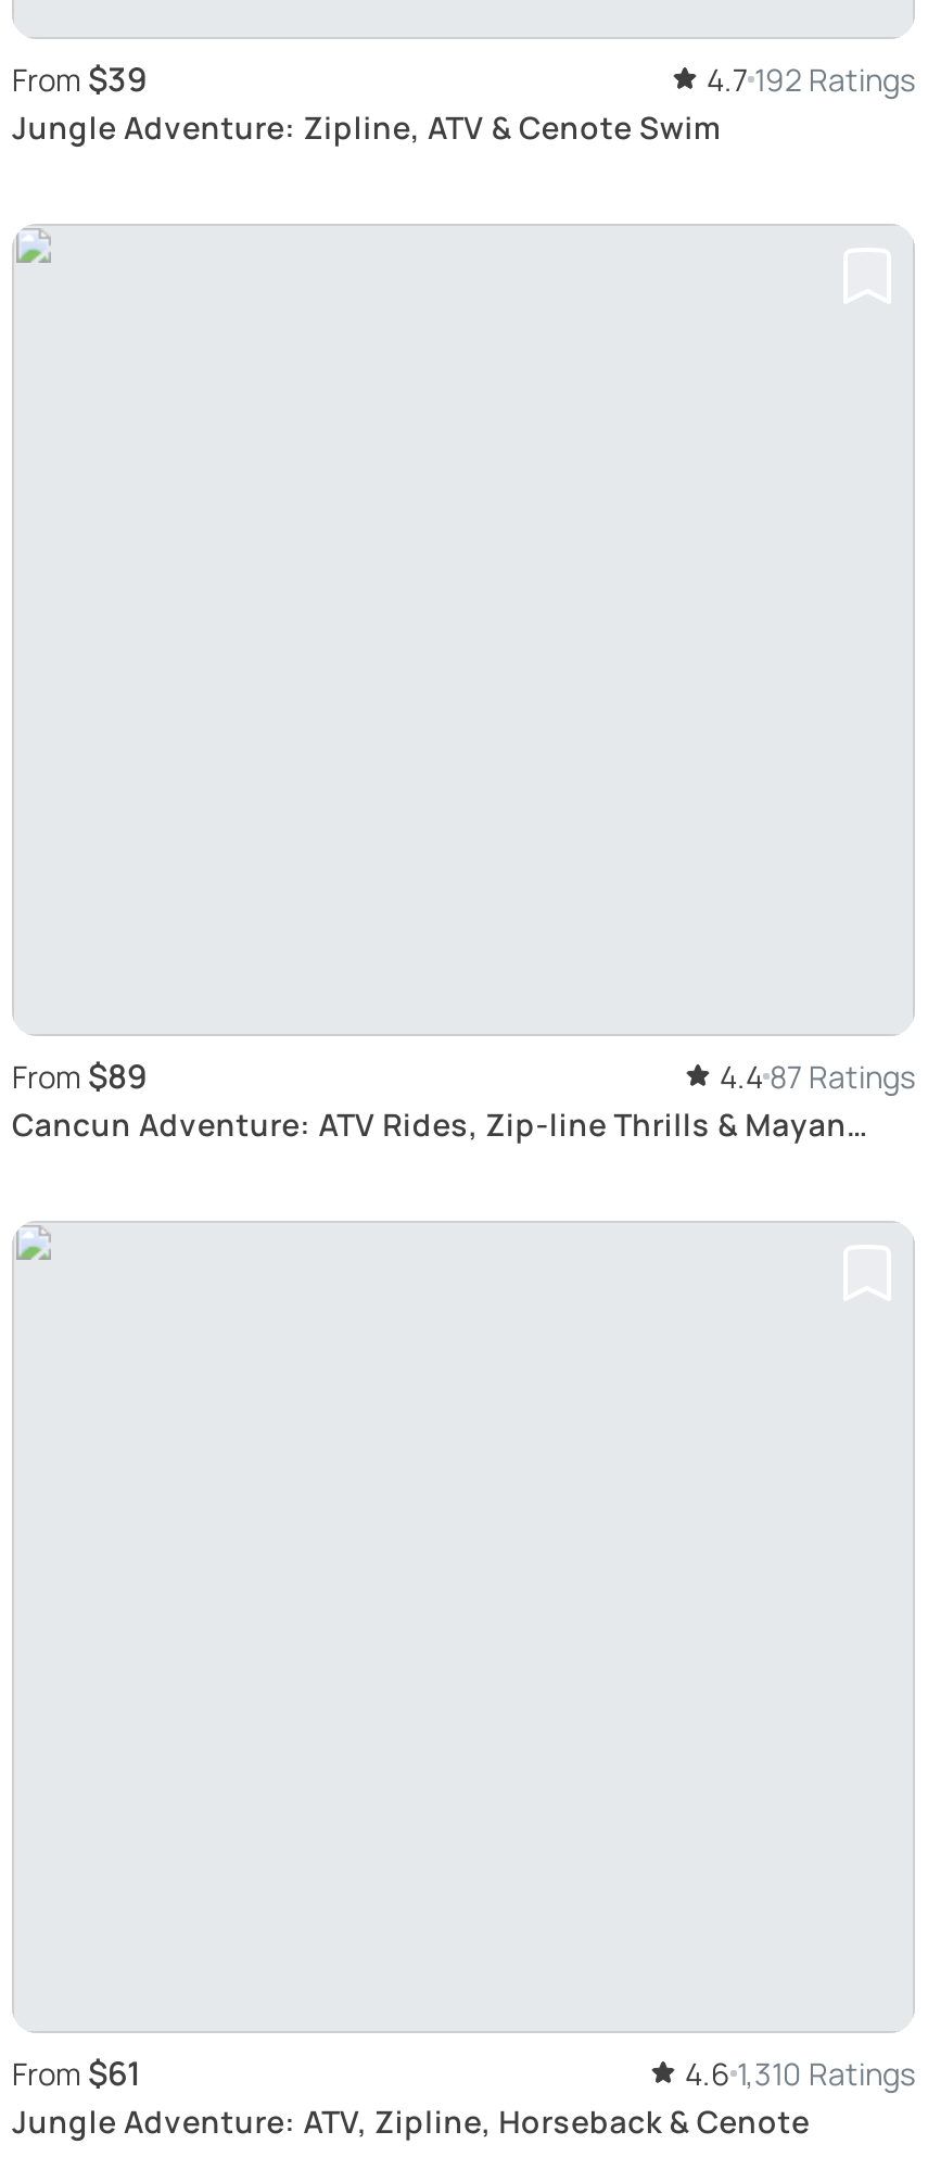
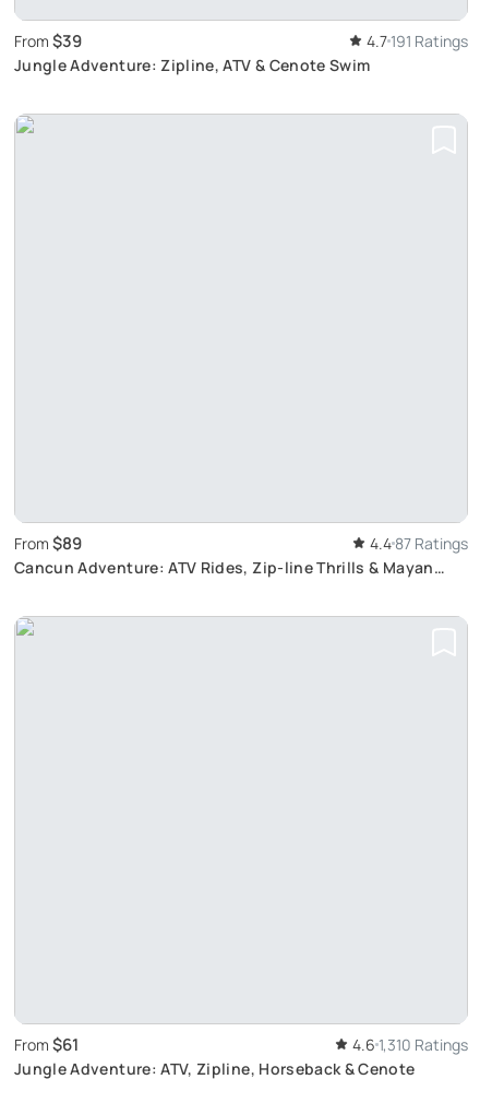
- 4.7 192 Ratings
+ 4.7 191 Ratings
